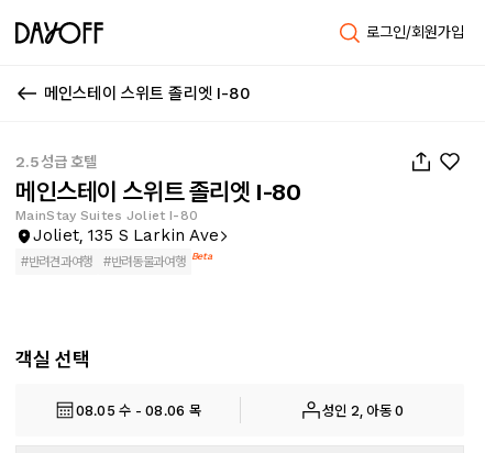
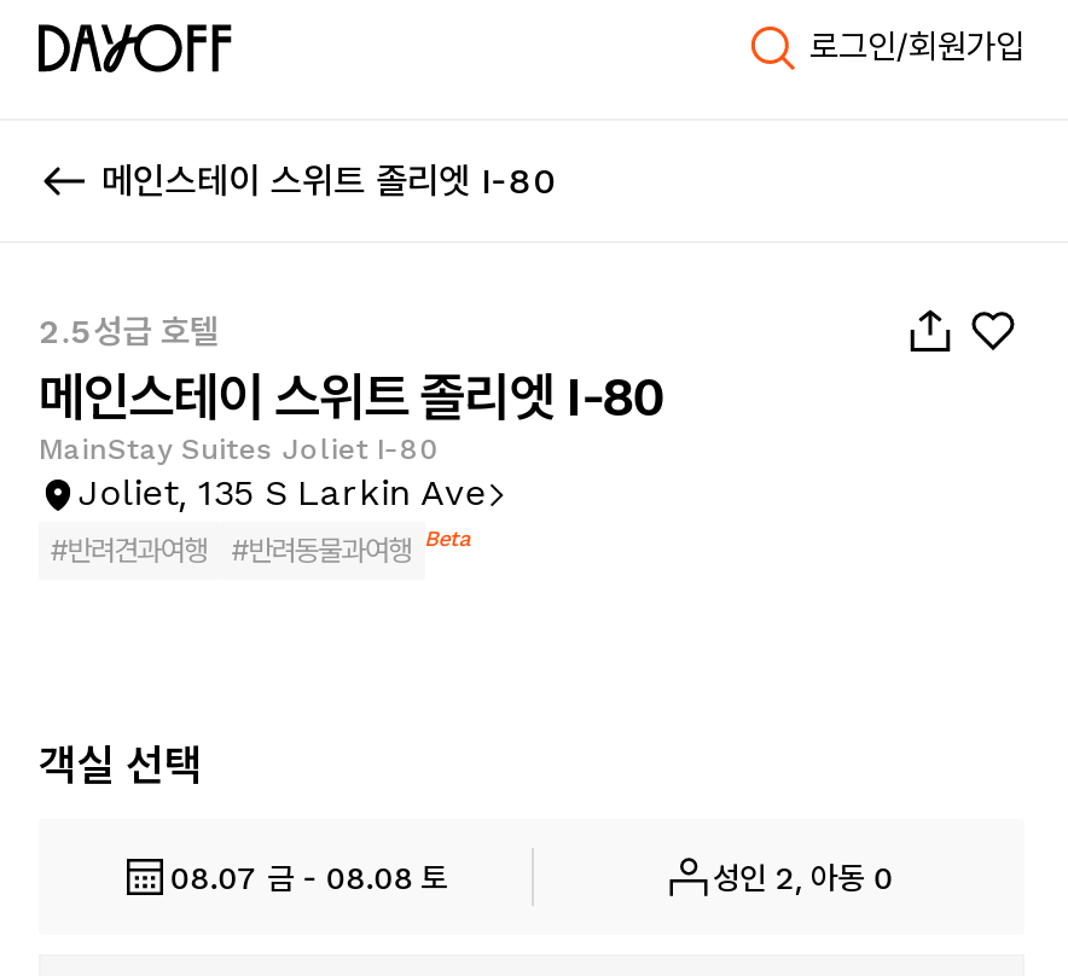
- 08.05 수 - 08.06 목
+ 08.07 금 - 08.08 토
